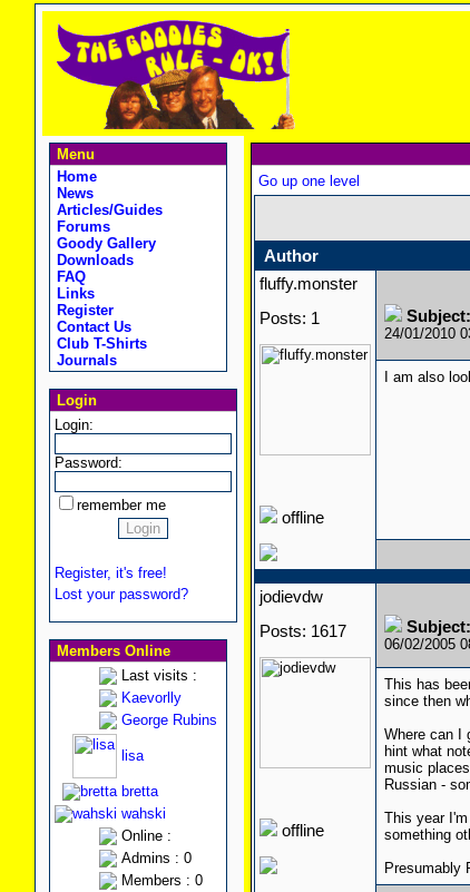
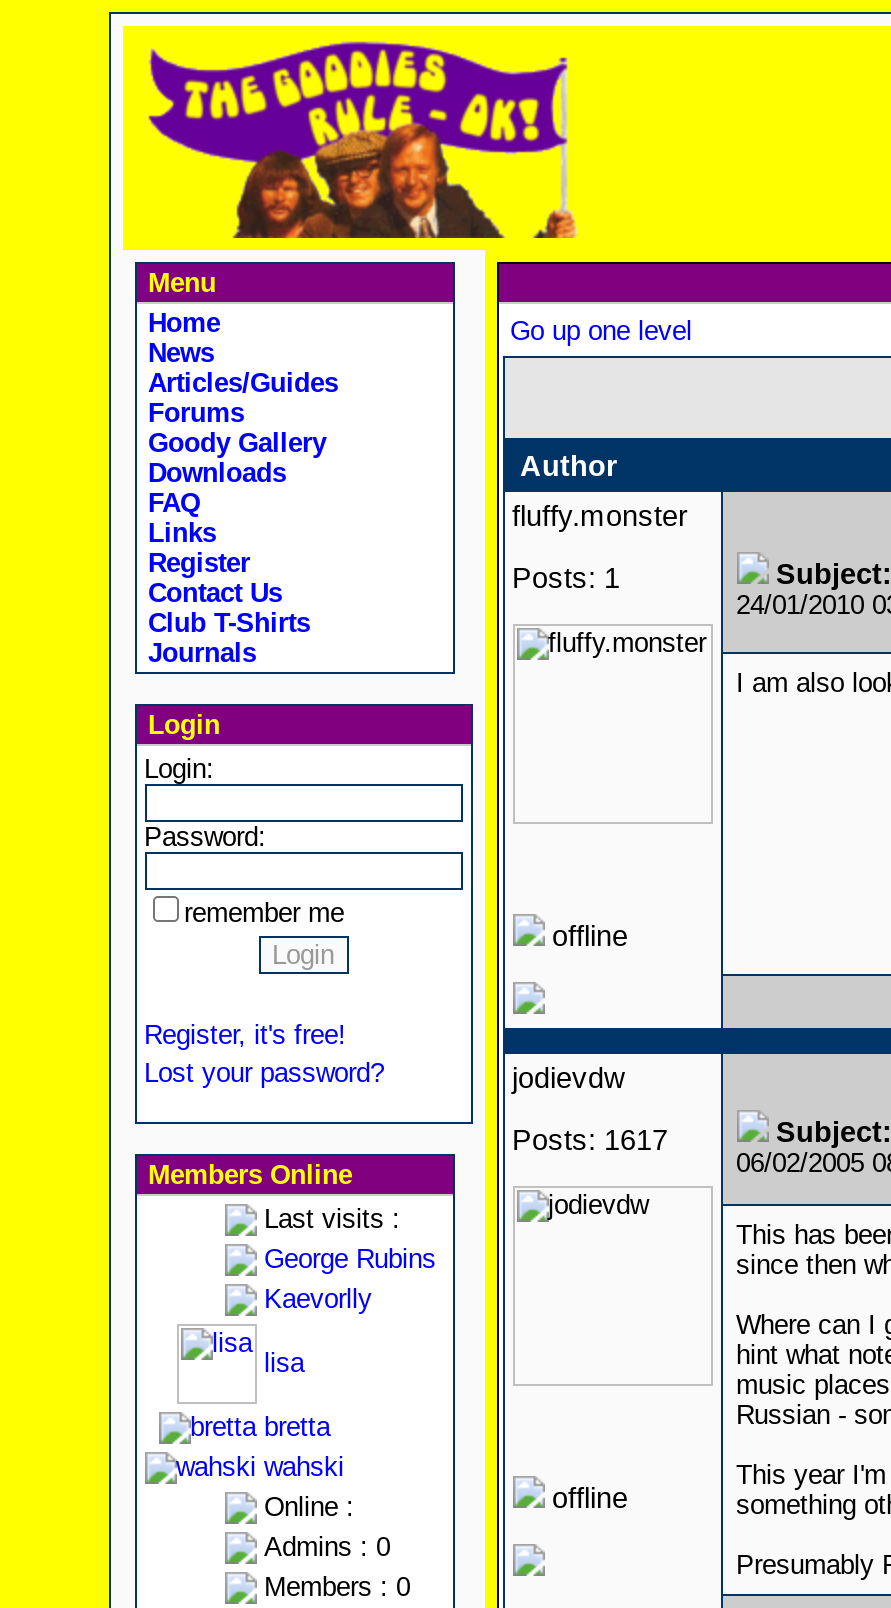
moved down: Kaevorlly

moved up: George Rubins
